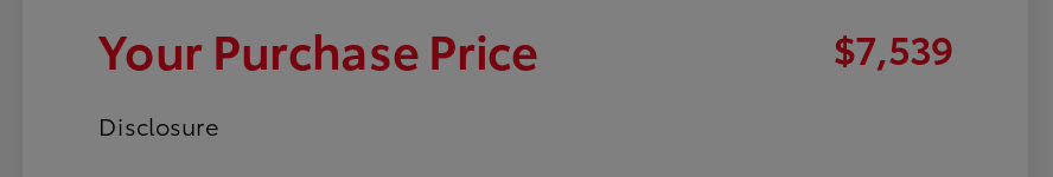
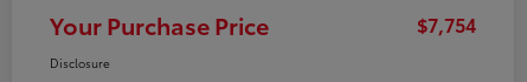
- $7,539
+ $7,754
